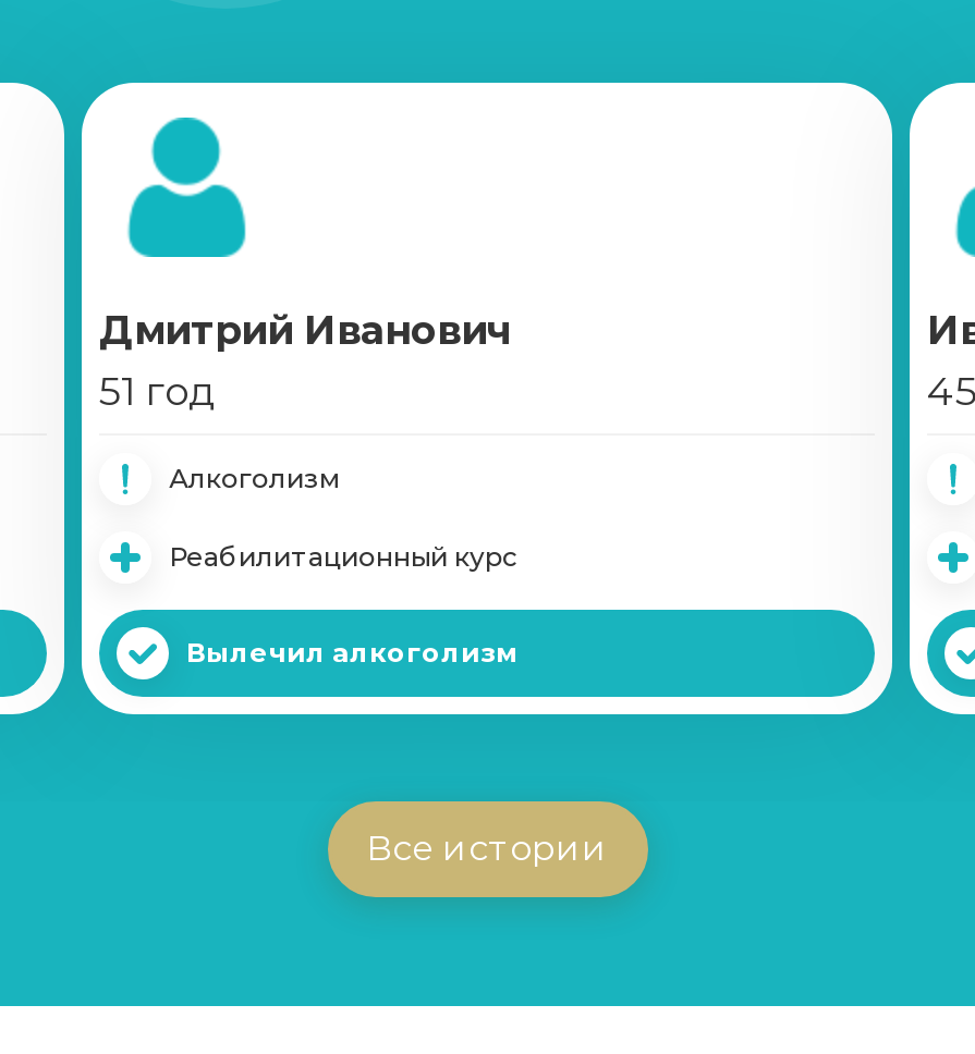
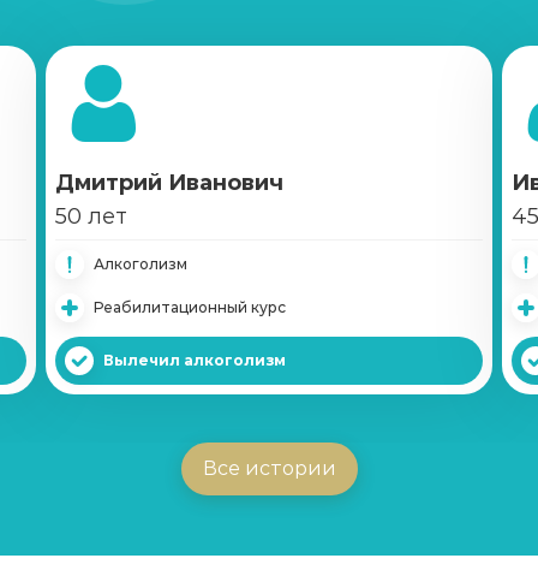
- 51 год
+ 50 лет
